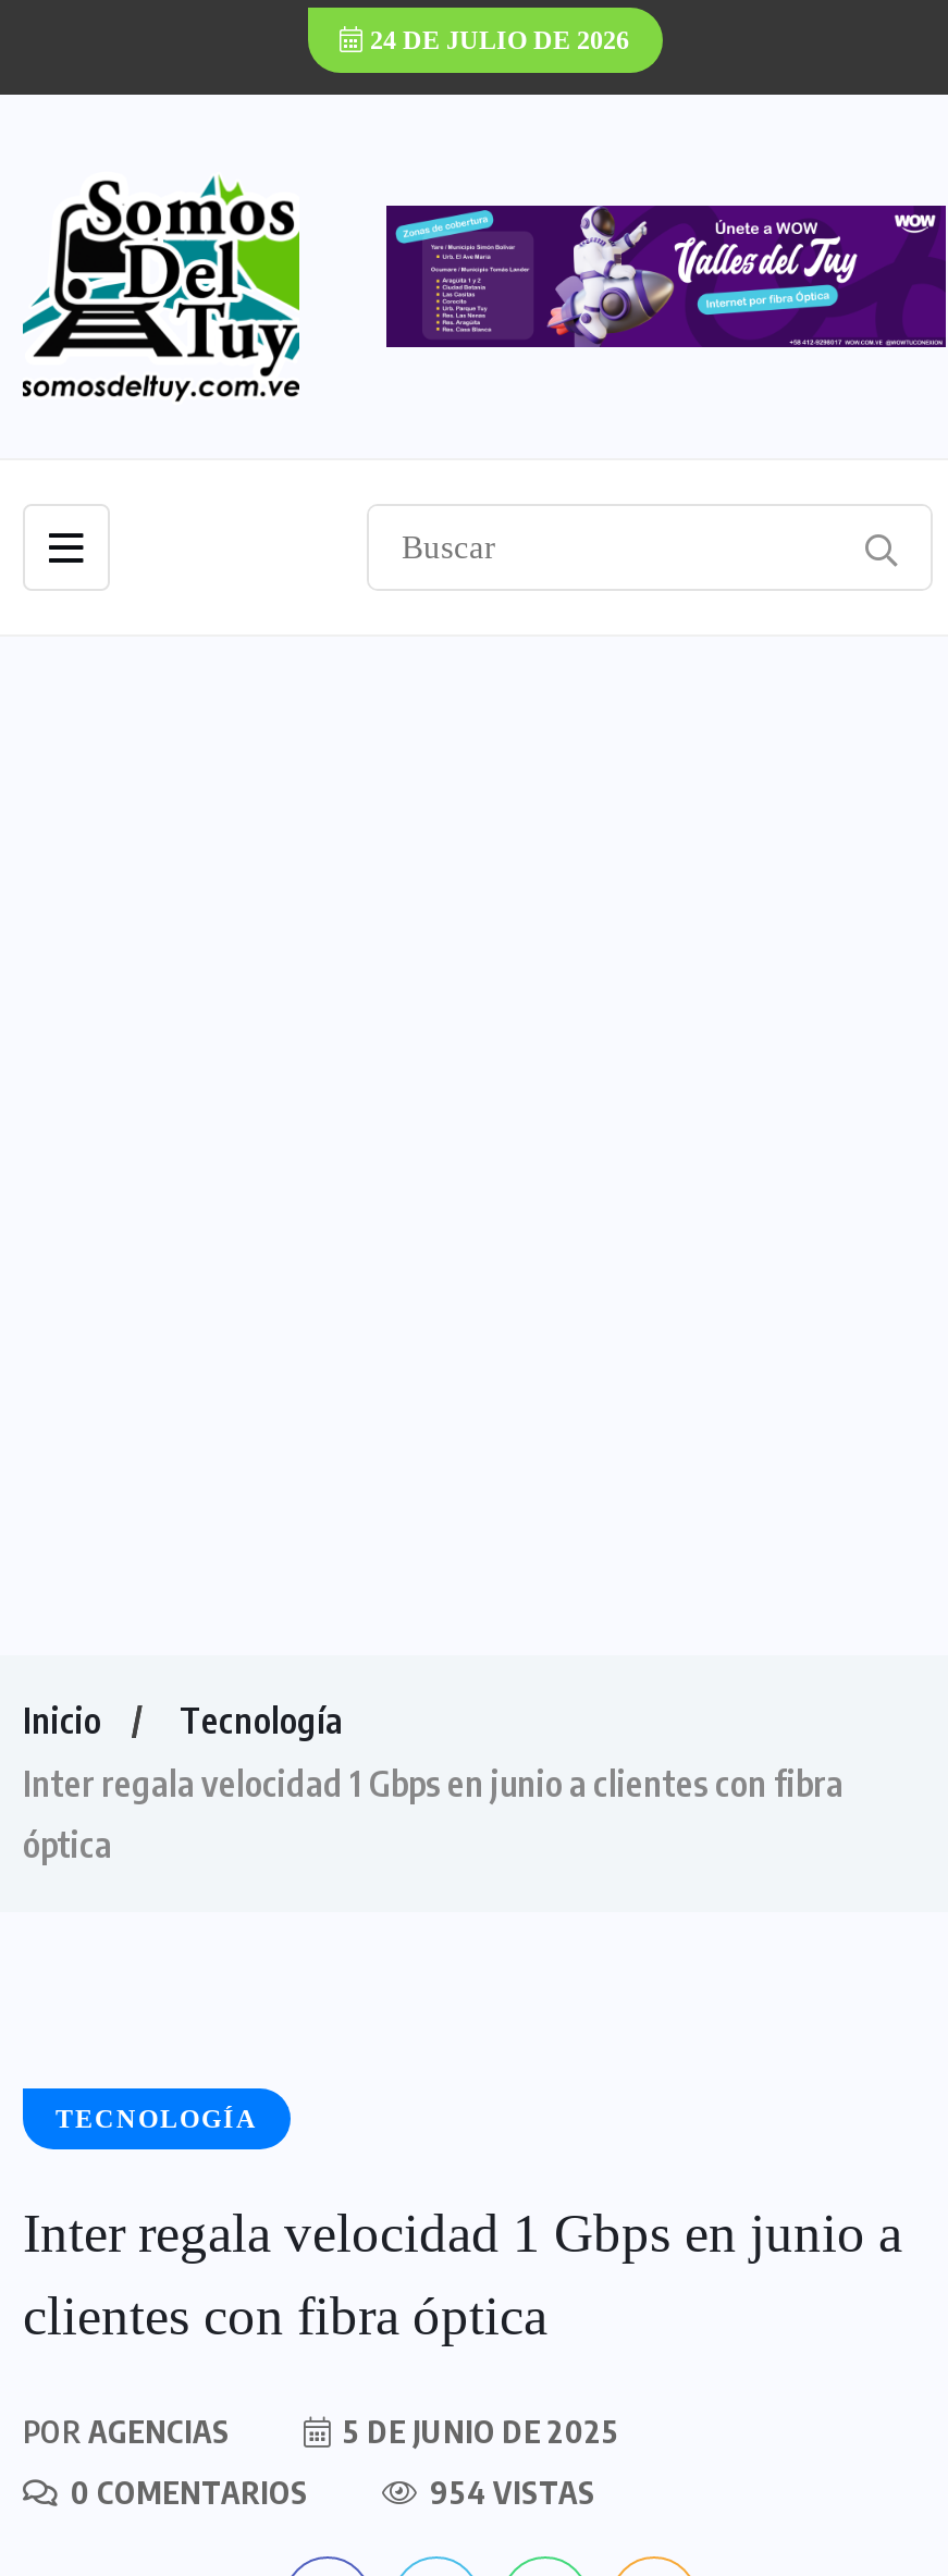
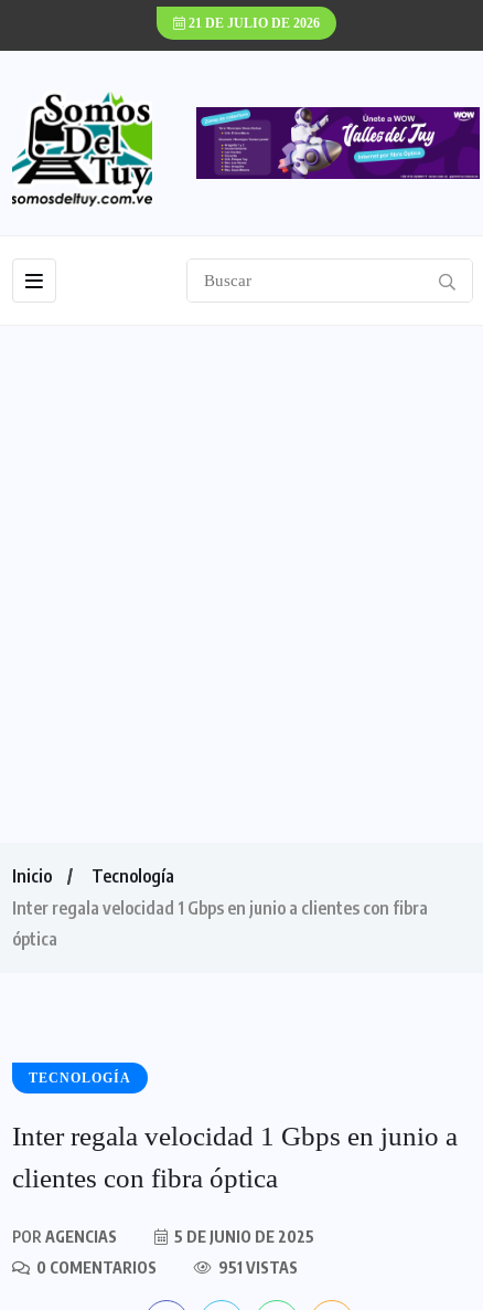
- 24 DE JULIO DE 2026
+ 21 DE JULIO DE 2026

- 954 VISTAS
+ 951 VISTAS
